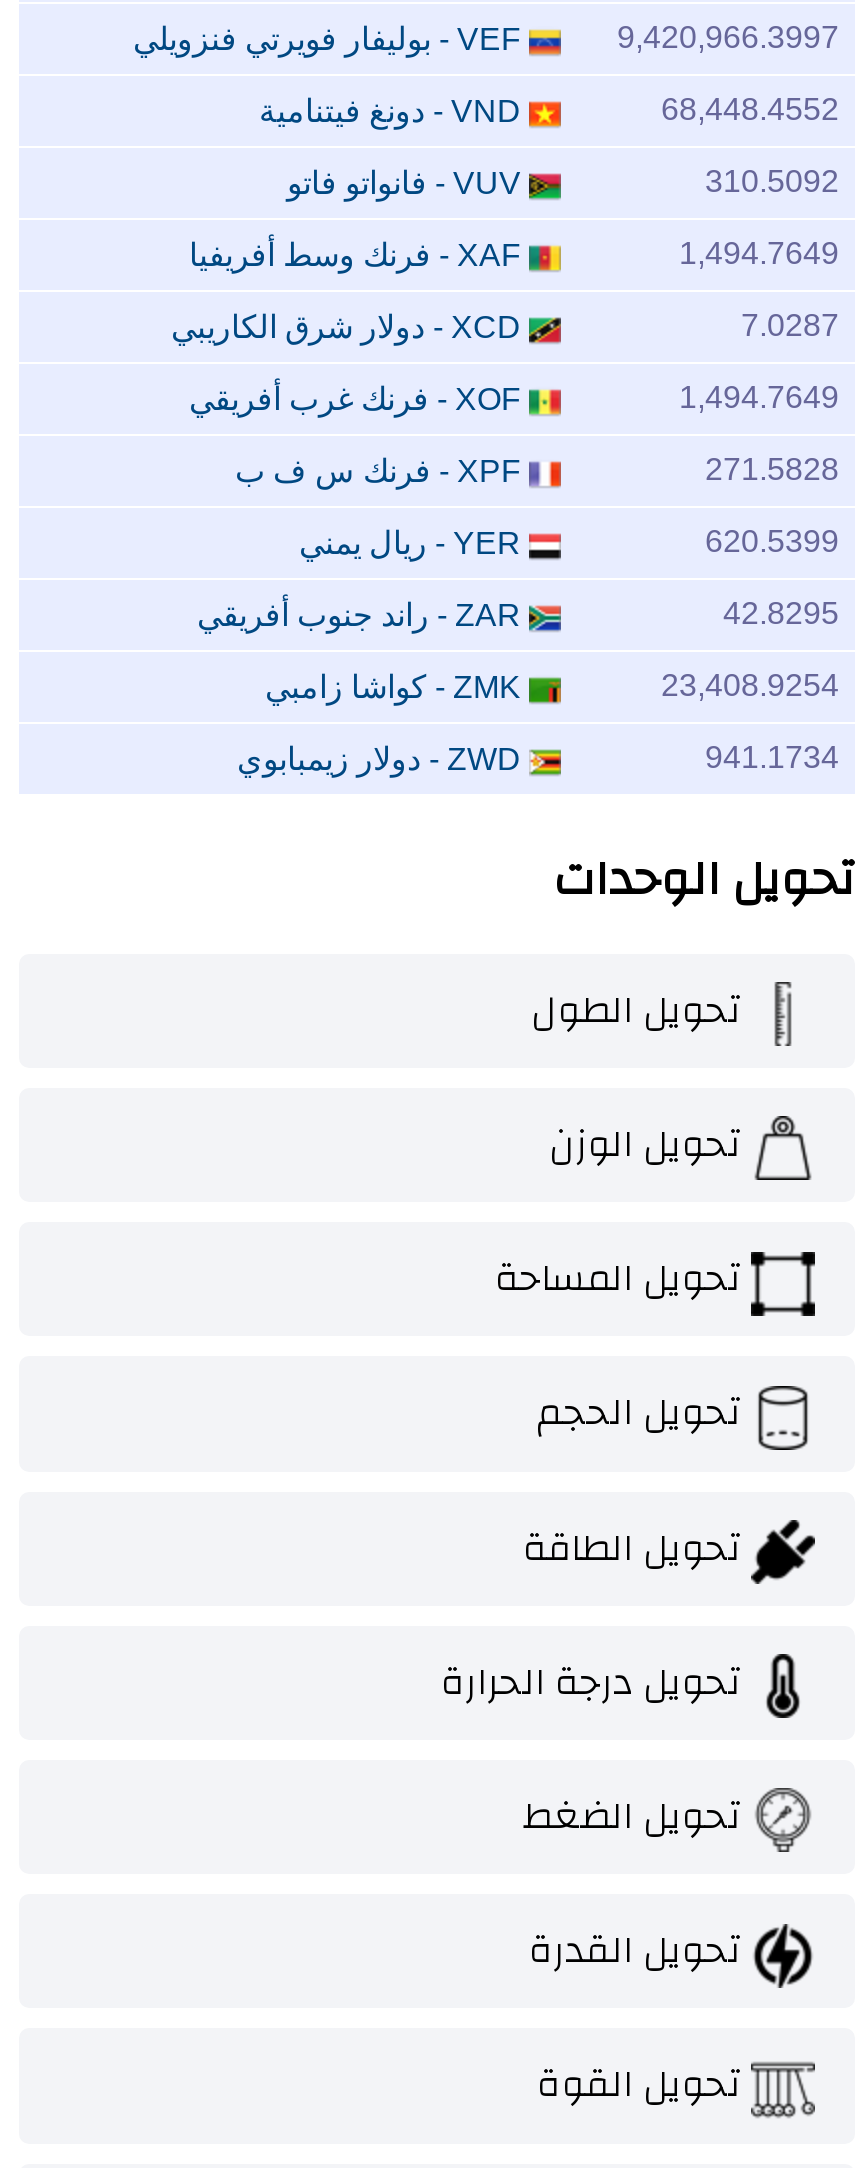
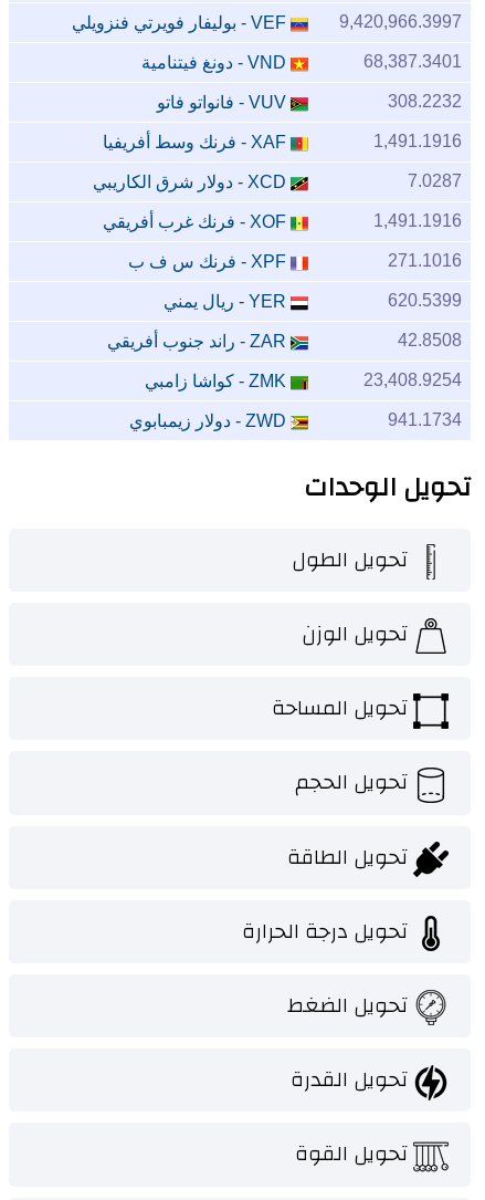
- 68,448.4552
+ 68,387.3401

- 310.5092
+ 308.2232

- 1,494.7649
+ 1,491.1916

- 1,494.7649
+ 1,491.1916

- 271.5828
+ 271.1016

- 42.8295
+ 42.8508
